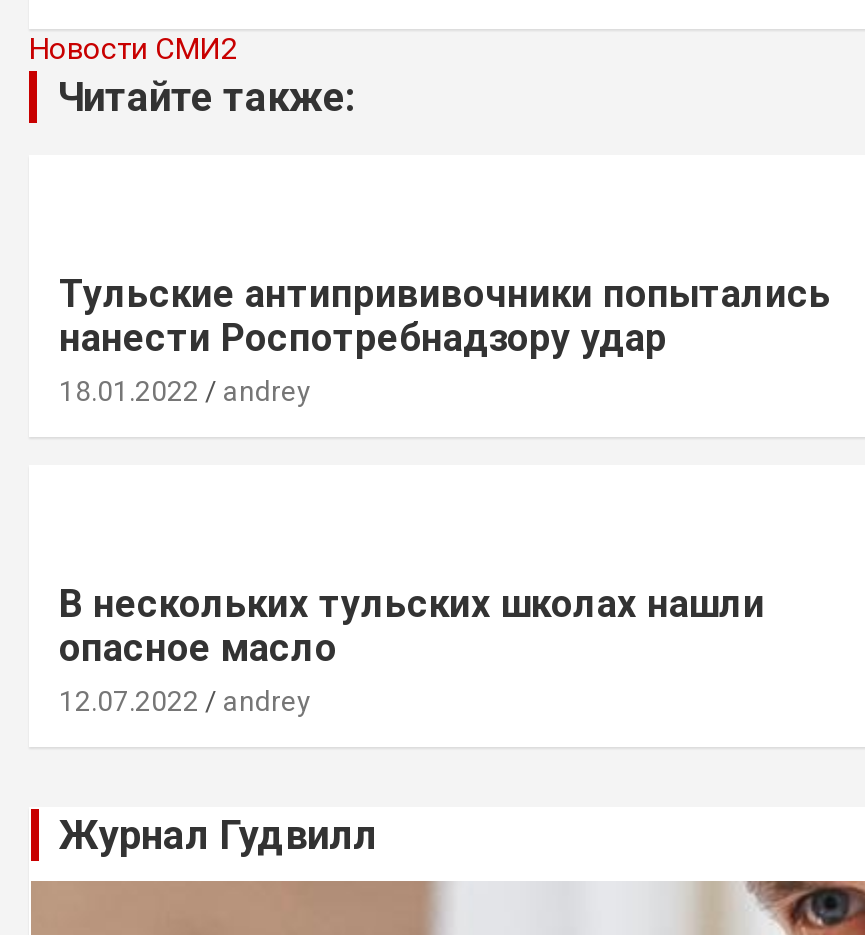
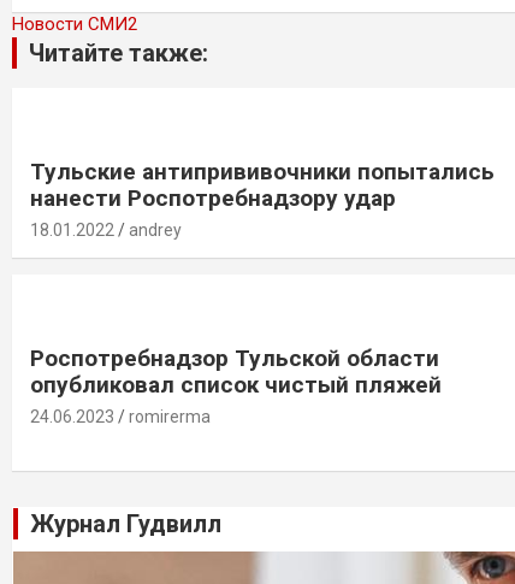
- В нескольких тульских школах нашли
- опасное масло
- 12.07.2022
- andrey
+ Роспотребнадзор Тульской области
+ опубликовал список чистый пляжей
+ 24.06.2023
+ romirerma
